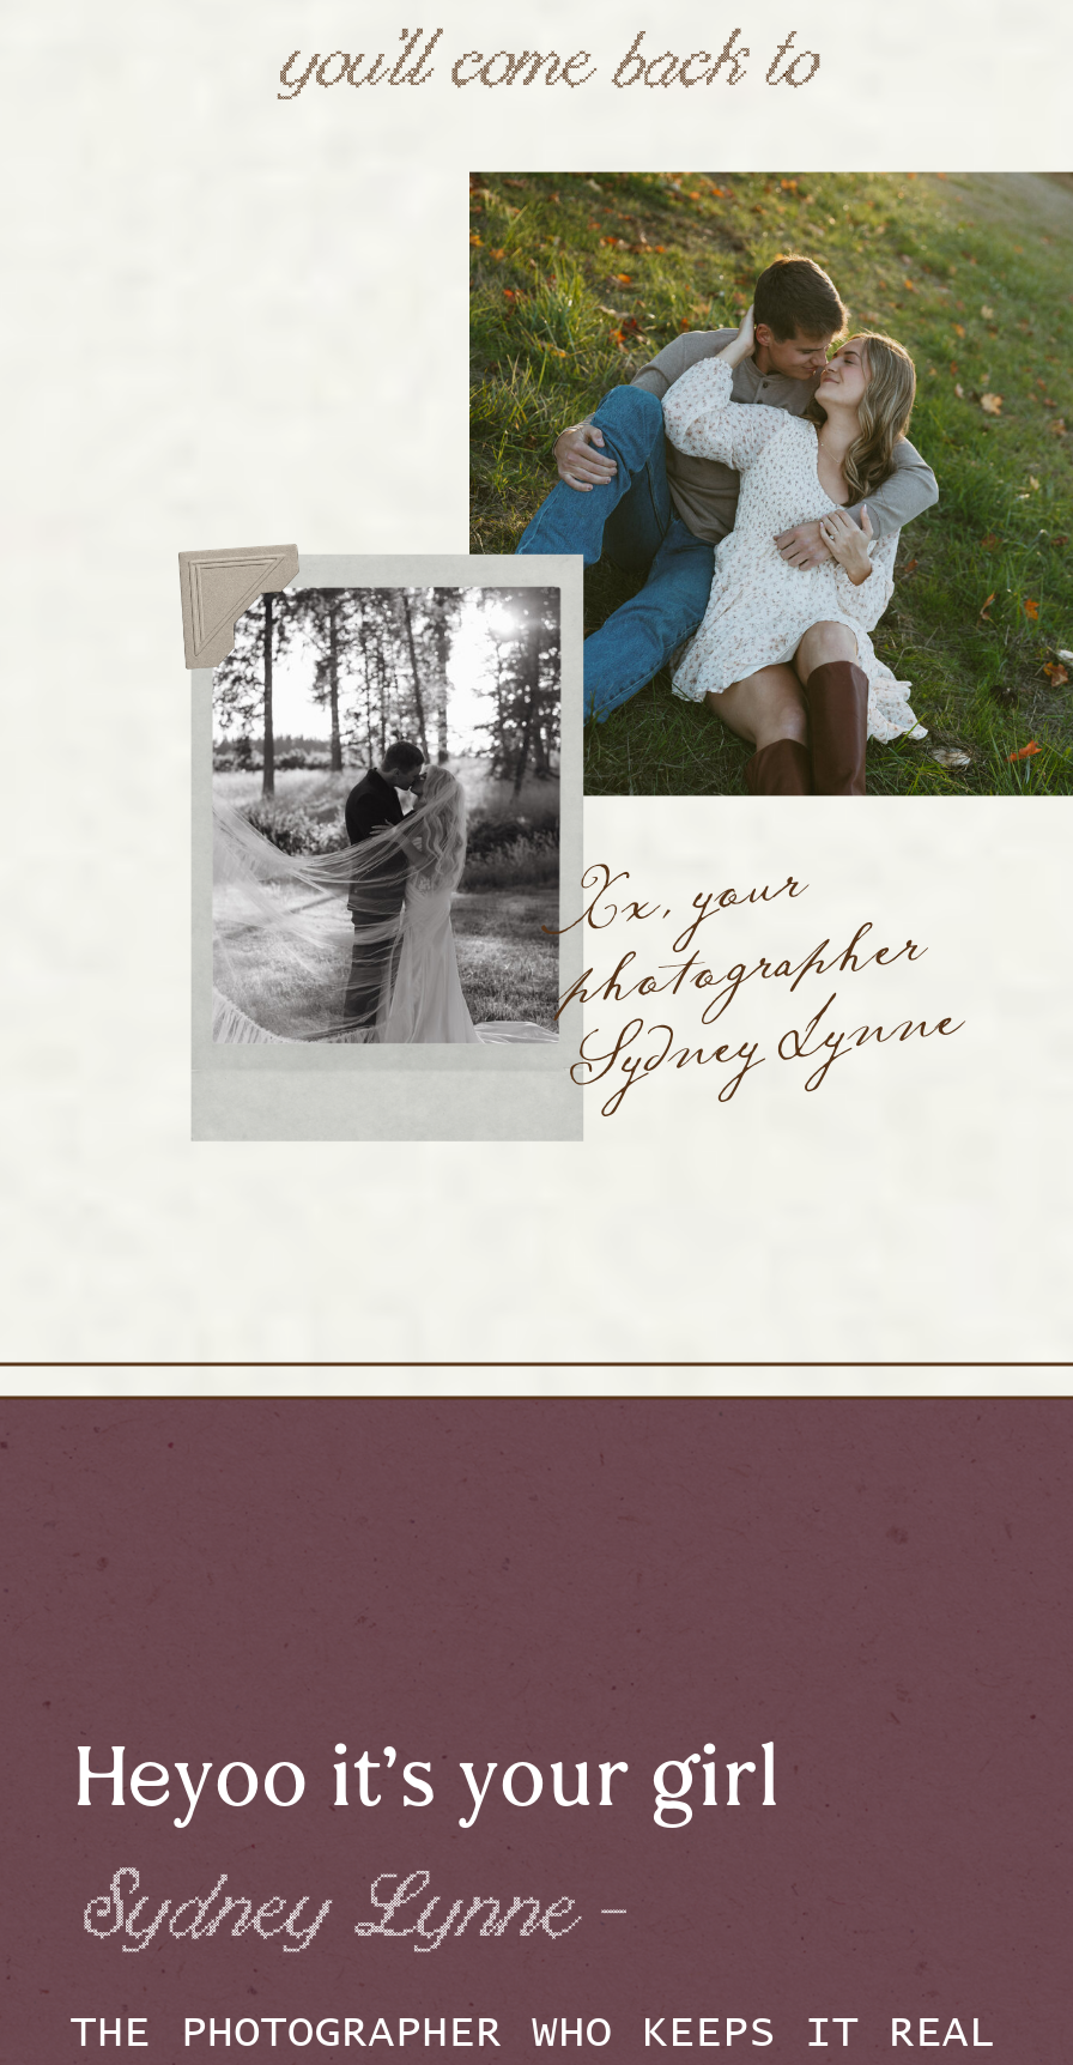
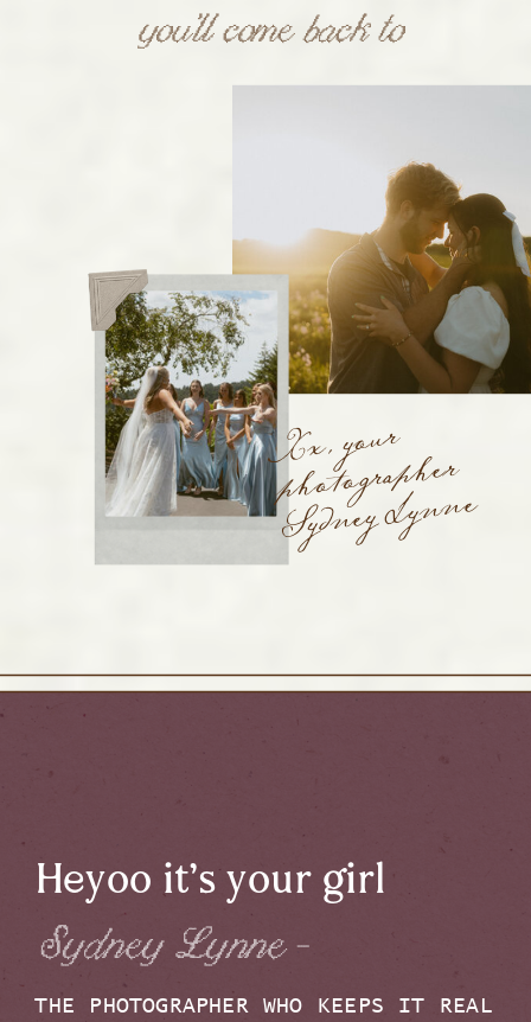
- [image]
+ [image]
